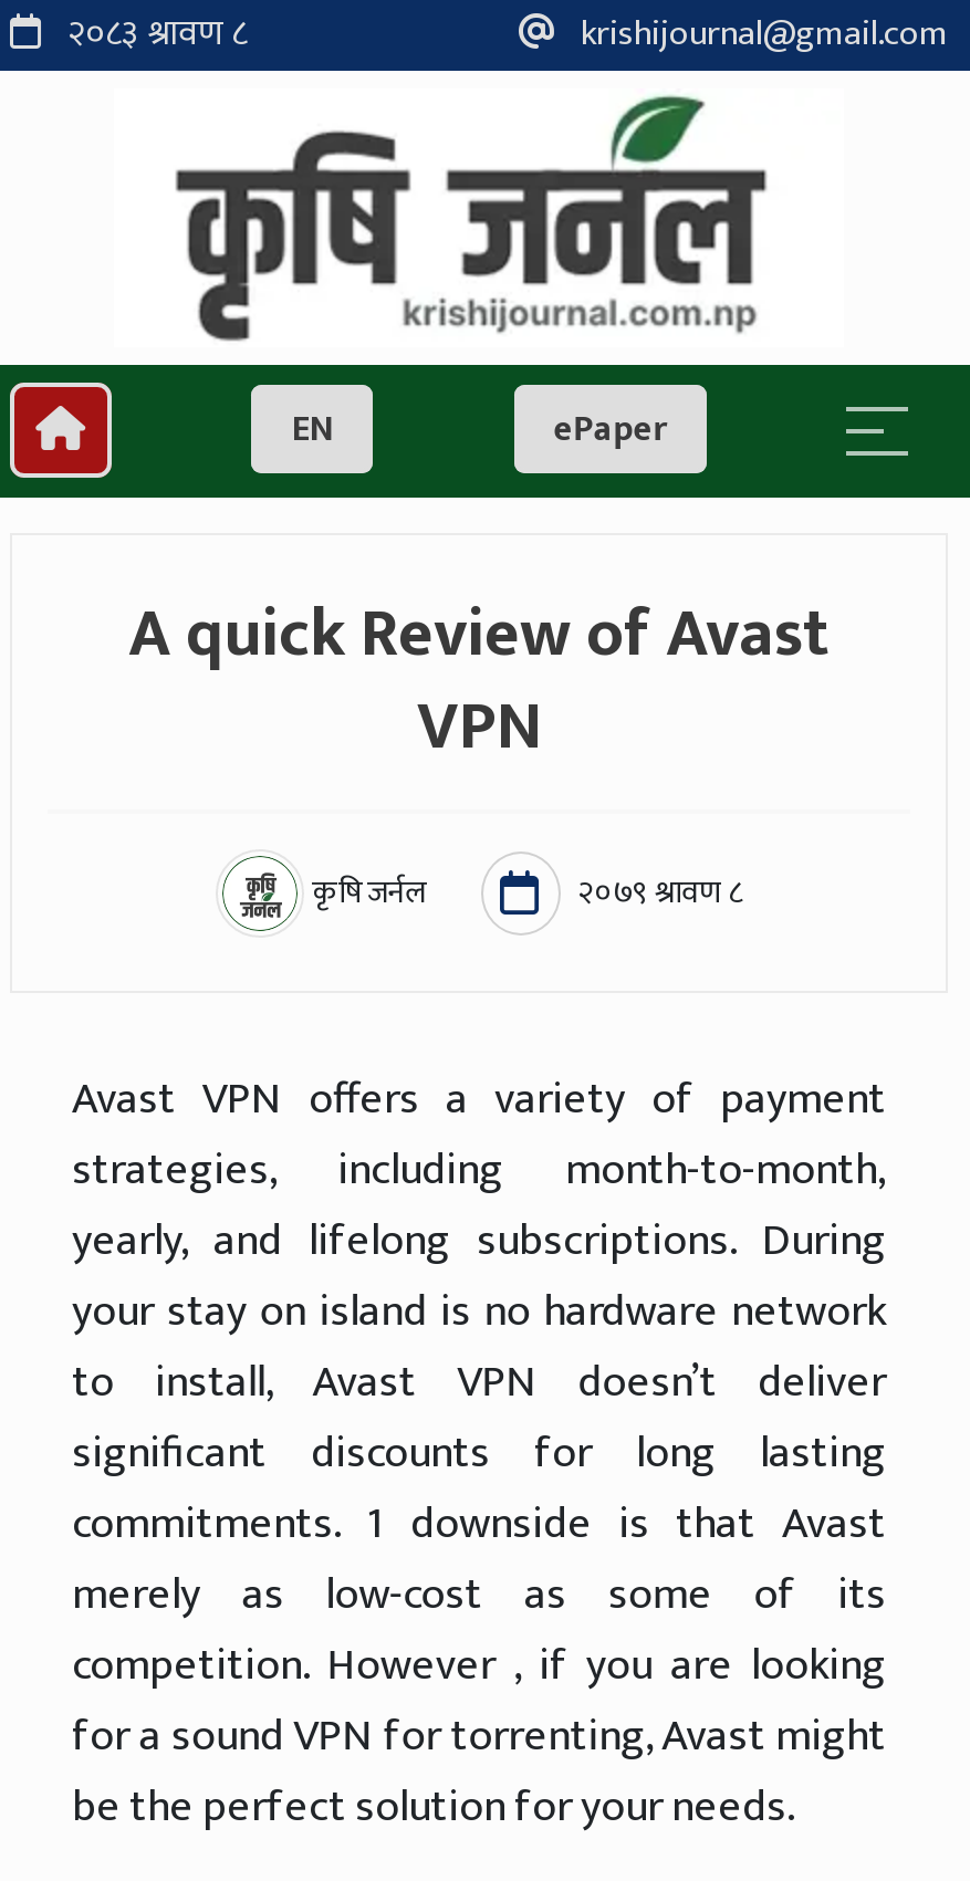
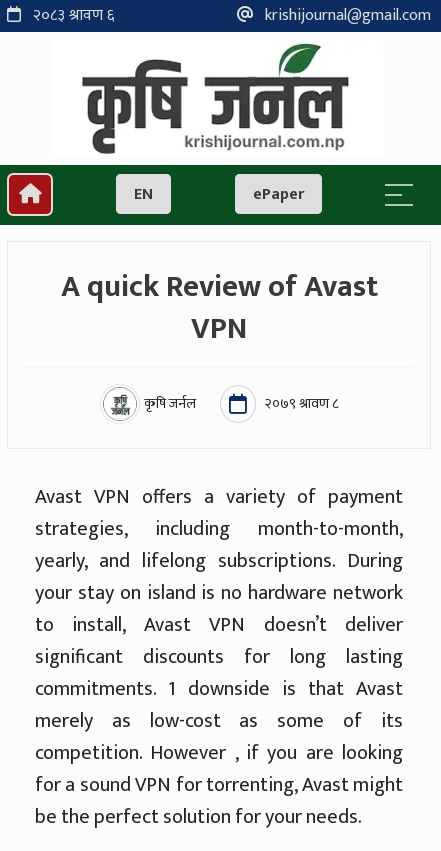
- २०८३ श्रावण ८
+ २०८३ श्रावण ६
